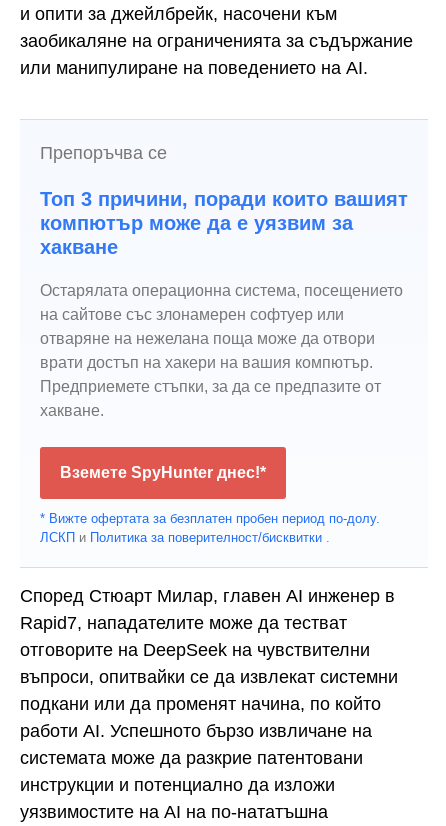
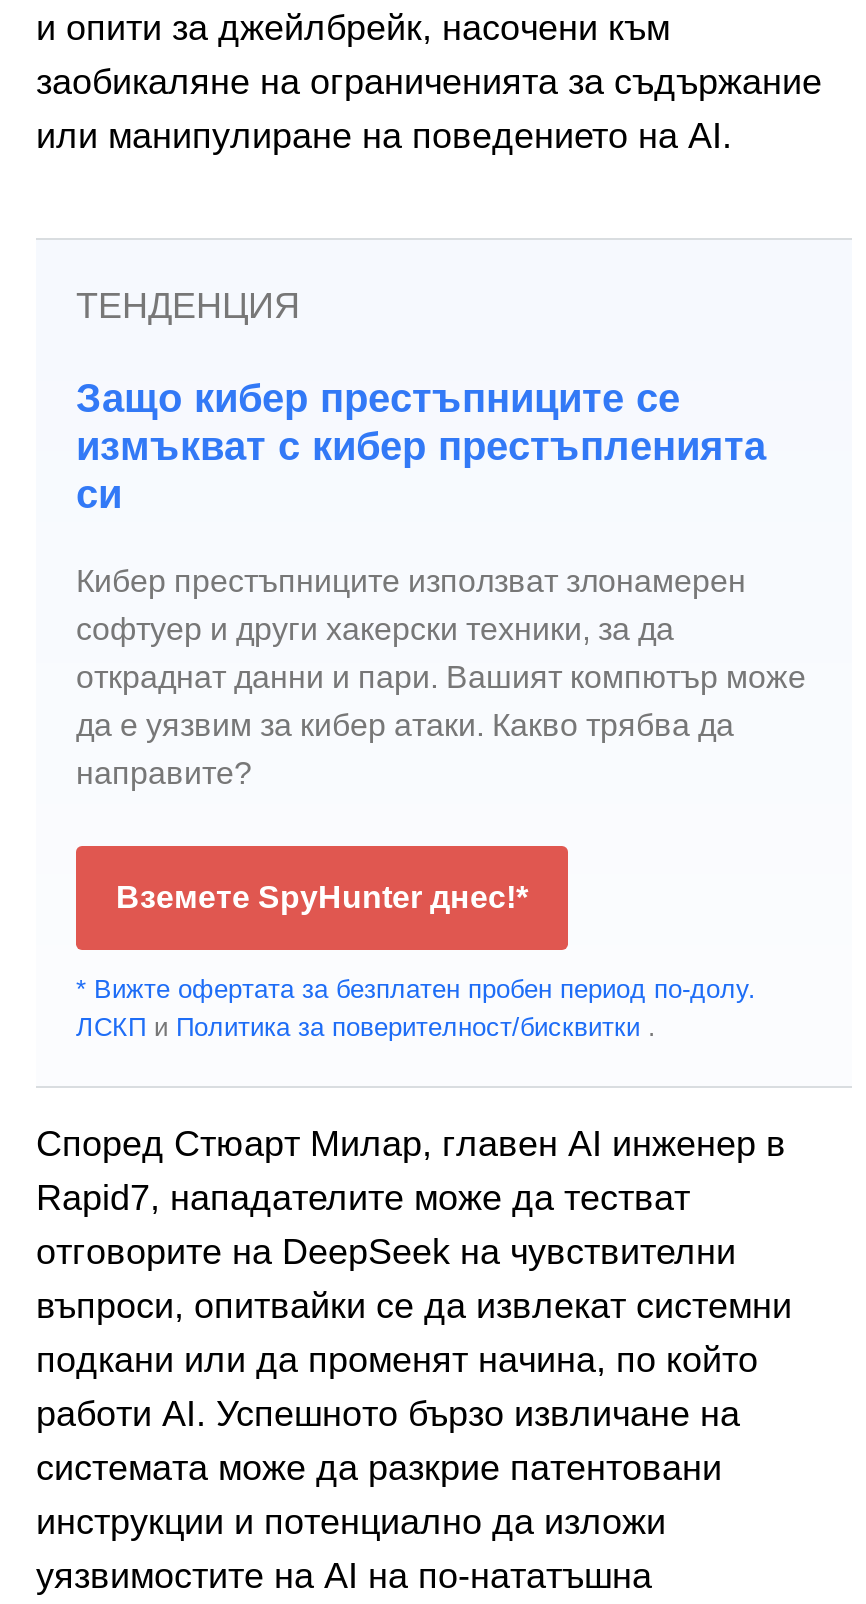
- Препоръчва се
+ ТЕНДЕНЦИЯ

- Топ 3 причини, поради които вашият
- компютър може да е уязвим за
- хакване
+ Защо кибер престъпниците се
+ измъкват с кибер престъпленията
+ си

- Остарялата операционна система, посещението
- на сайтове със злонамерен софтуер или
- отваряне на нежелана поща може да отвори
- врати достъп на хакери на вашия компютър.
- Предприемете стъпки, за да се предпазите от
- хакване.
+ Кибер престъпниците използват злонамерен
+ софтуер и други хакерски техники, за да
+ откраднат данни и пари. Вашият компютър може
+ да е уязвим за кибер атаки. Какво трябва да
+ направите?
